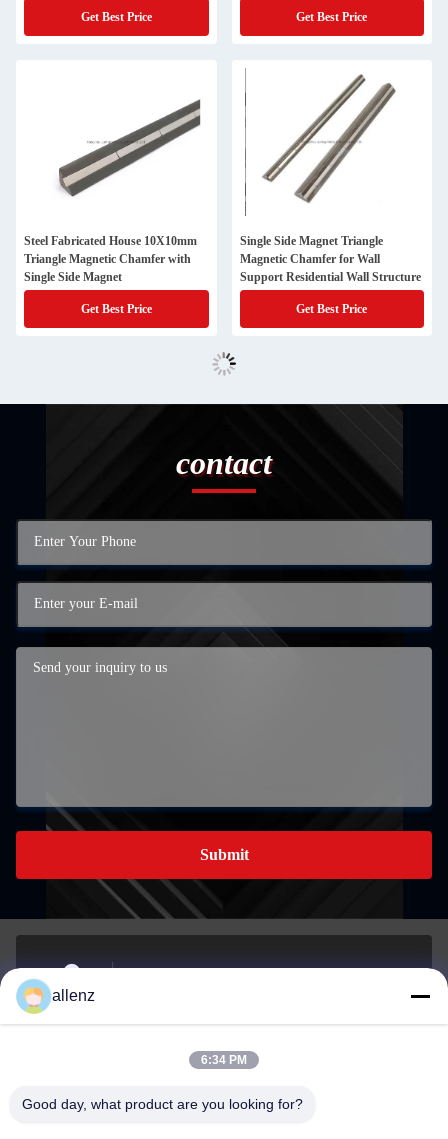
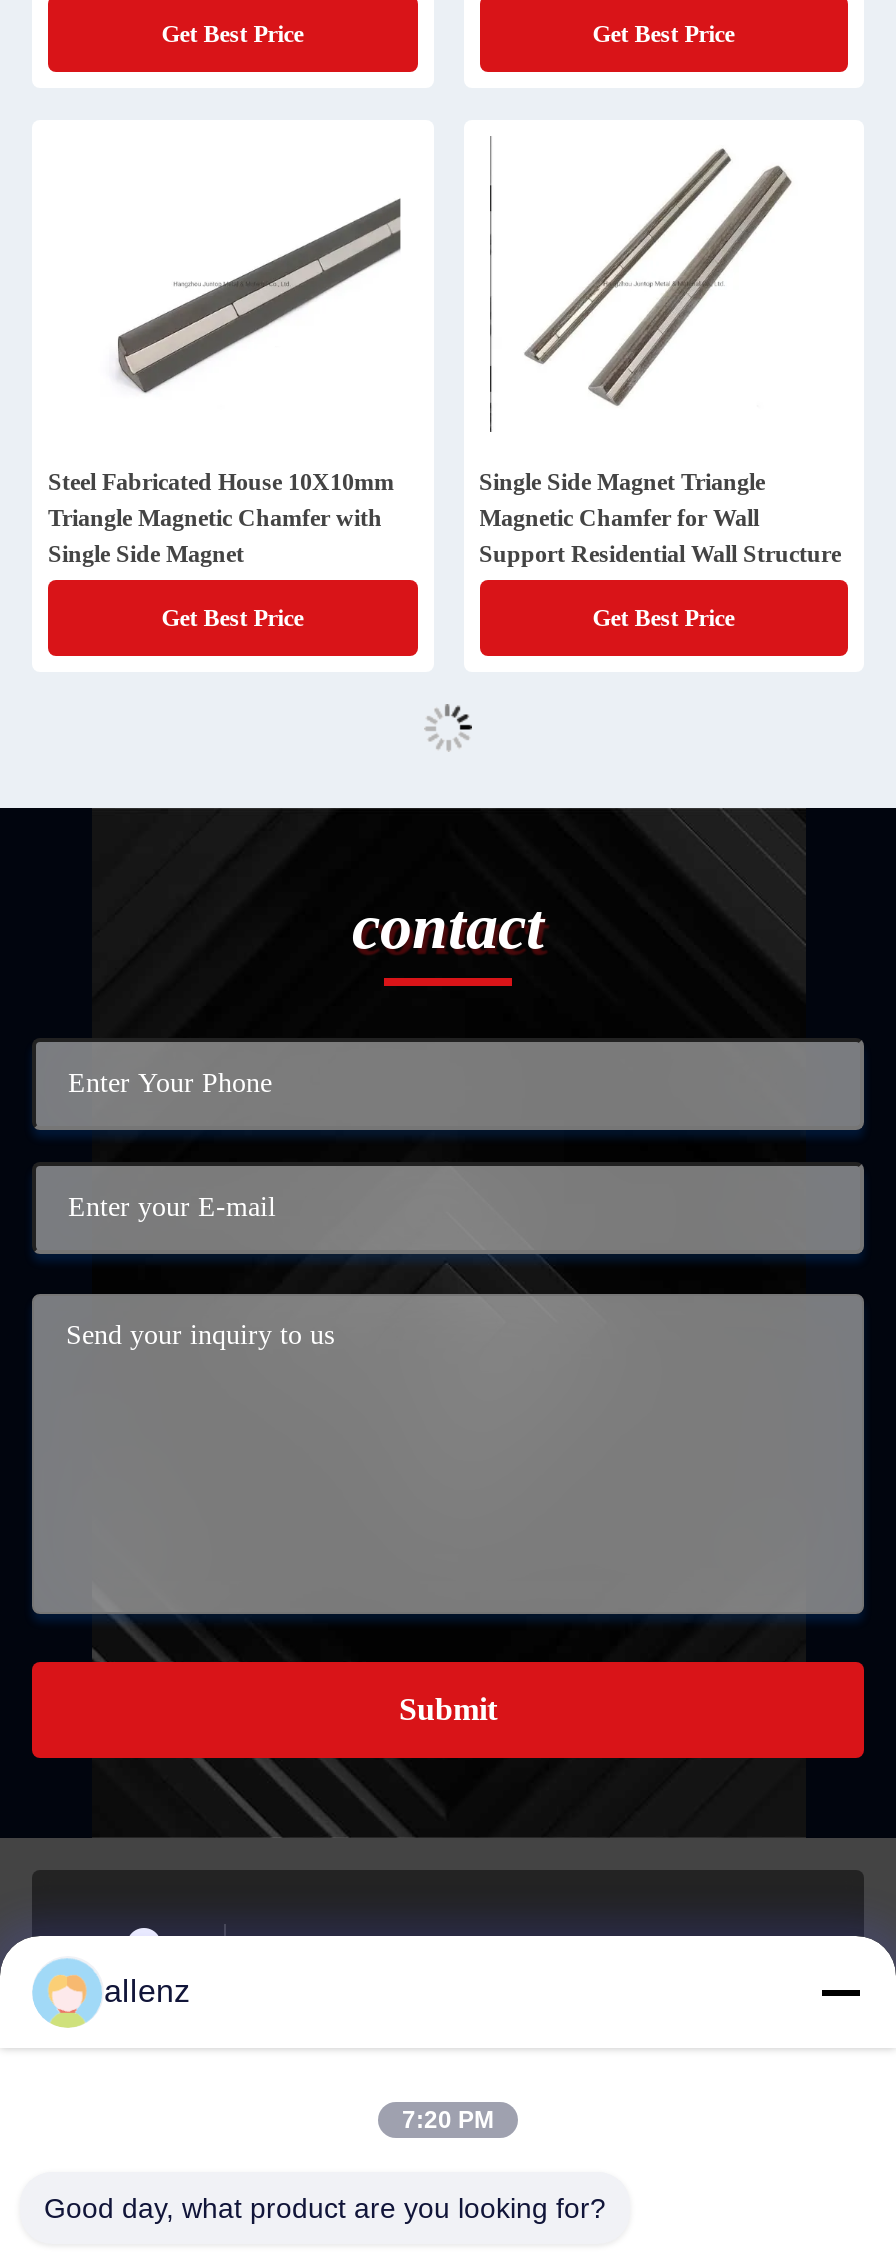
- 6:34 PM
+ 7:20 PM
